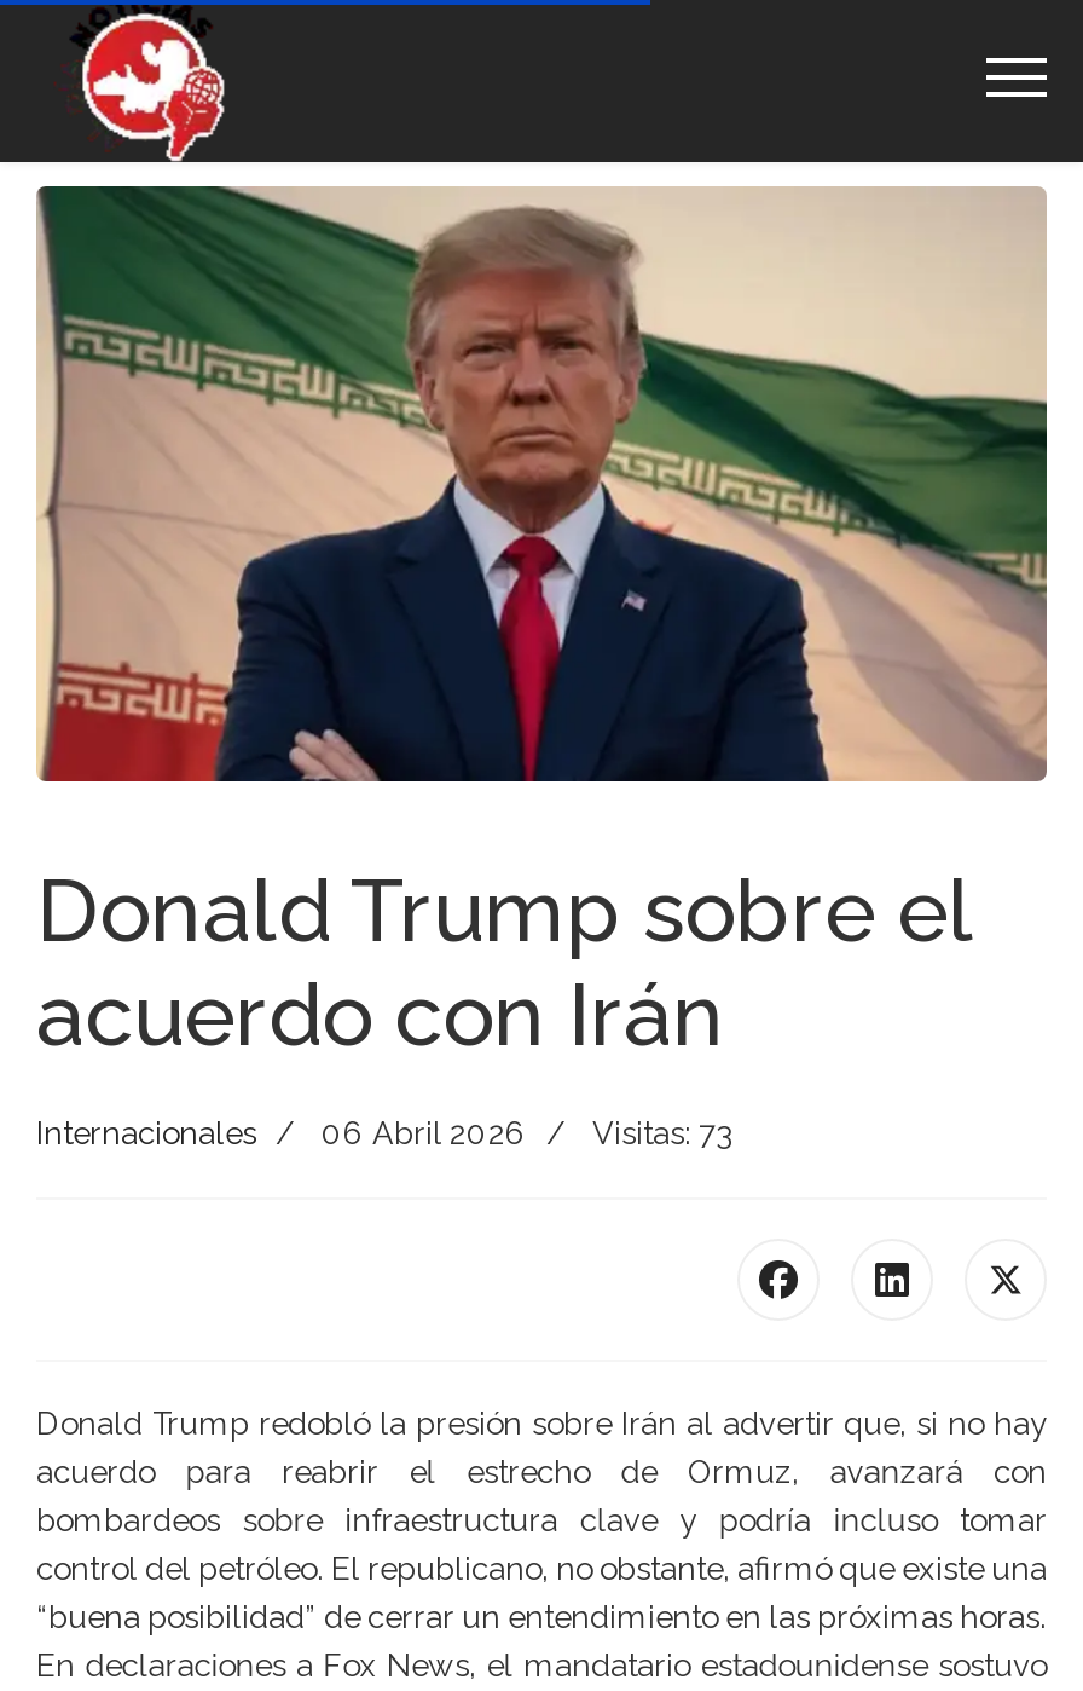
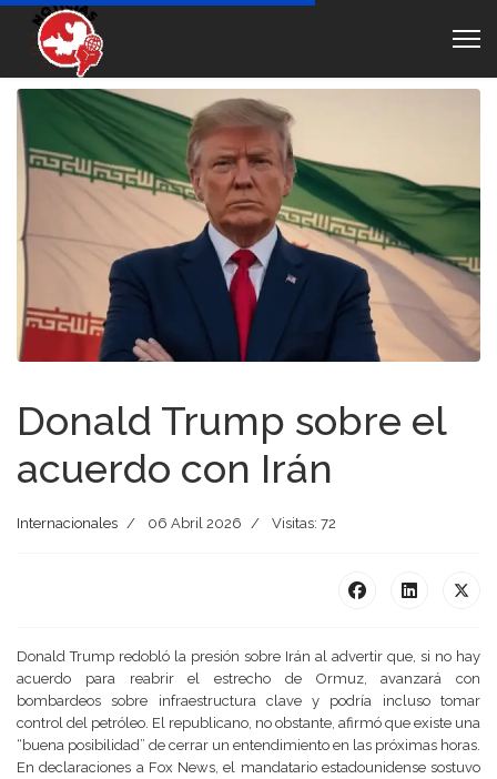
- Internacionales 06 Abril 2026 Visitas: 73
+ Internacionales 06 Abril 2026 Visitas: 72
